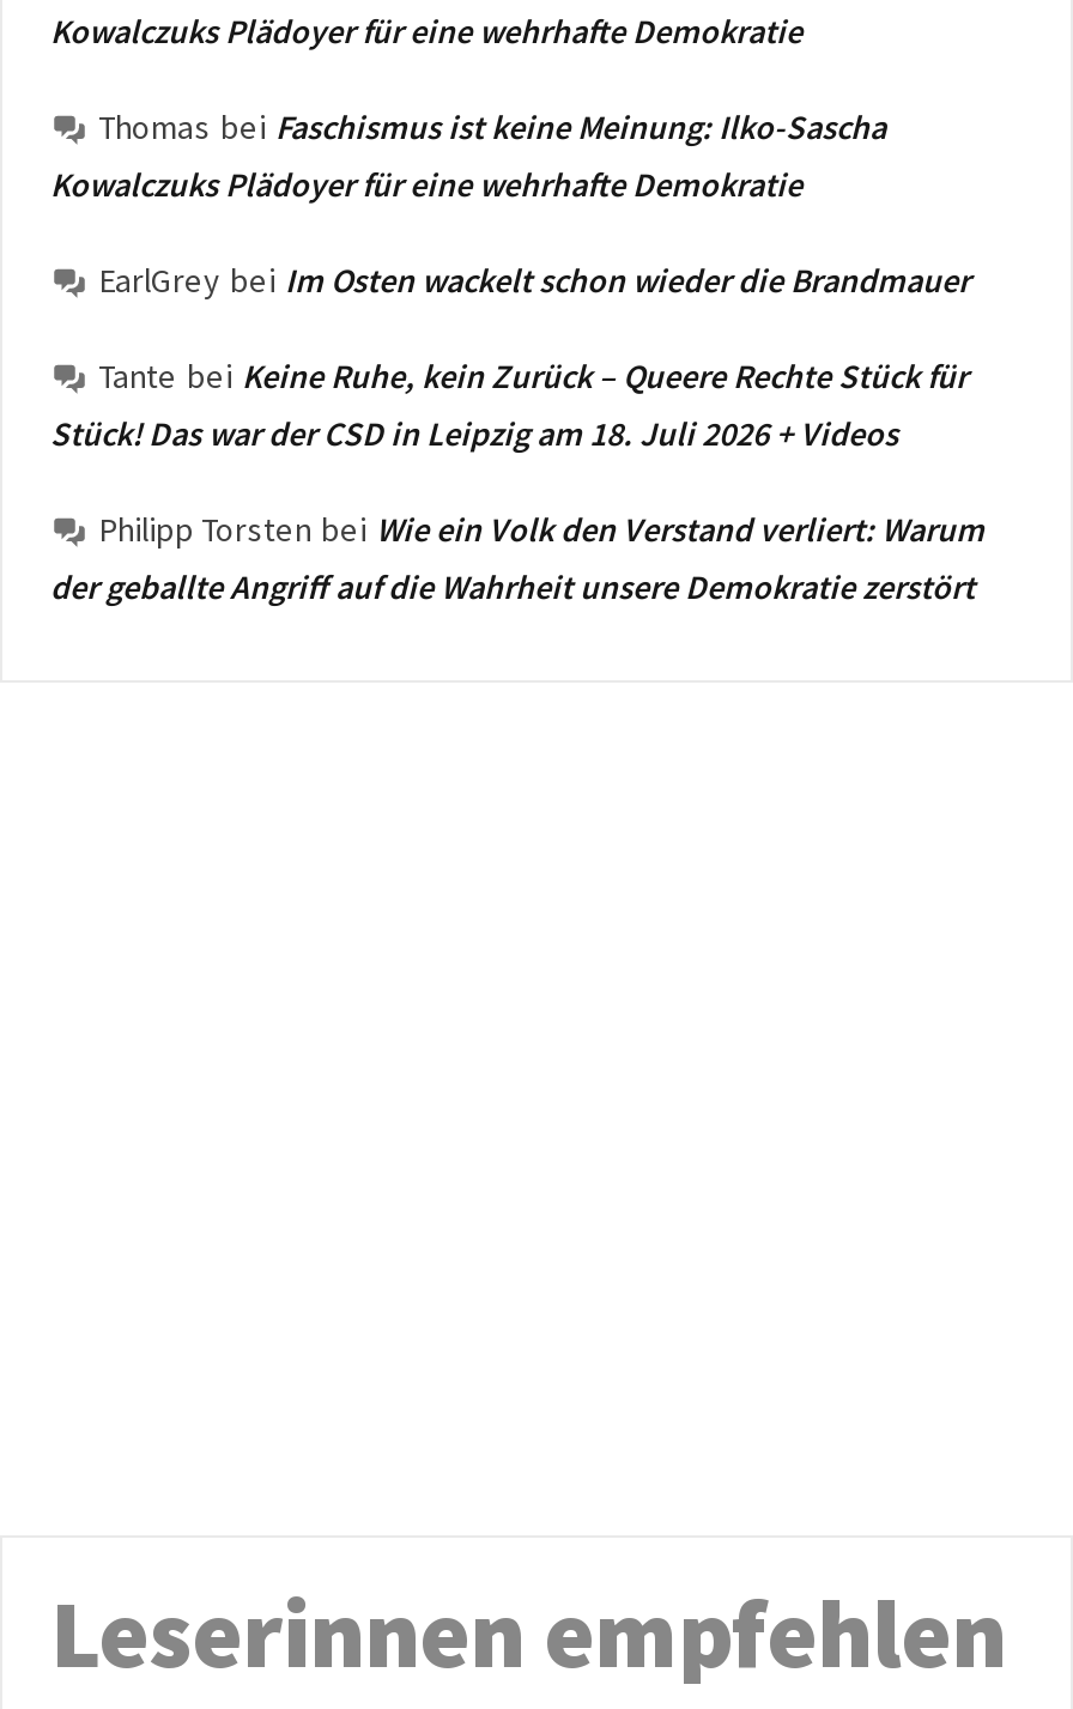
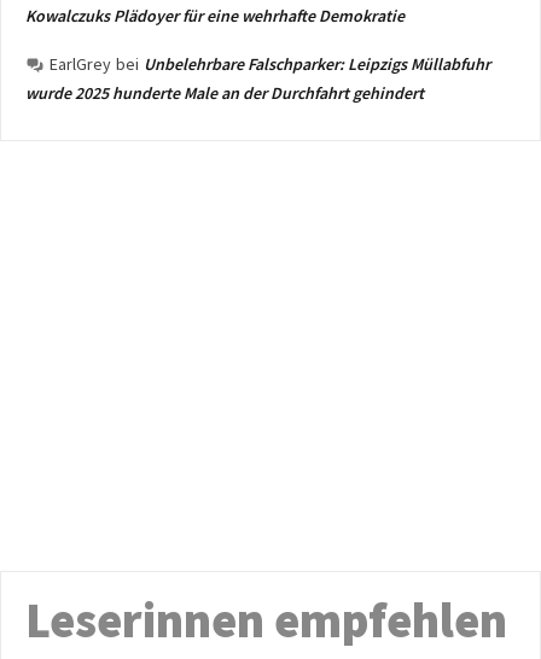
- Thomas bei Faschismus ist keine Meinung: Ilko-Sascha
- Kowalczuks Plädoyer für eine wehrhafte Demokratie
- EarlGrey bei Im Osten wackelt schon wieder die Brandmauer
- Tante bei Keine Ruhe, kein Zurück – Queere Rechte Stück für
- Stück! Das war der CSD in Leipzig am 18. Juli 2026 + Videos
- Philipp Torsten bei Wie ein Volk den Verstand verliert: Warum
- der geballte Angriff auf die Wahrheit unsere Demokratie zerstört
+ EarlGrey bei Unbelehrbare Falschparker: Leipzigs Müllabfuhr
+ wurde 2025 hunderte Male an der Durchfahrt gehindert
